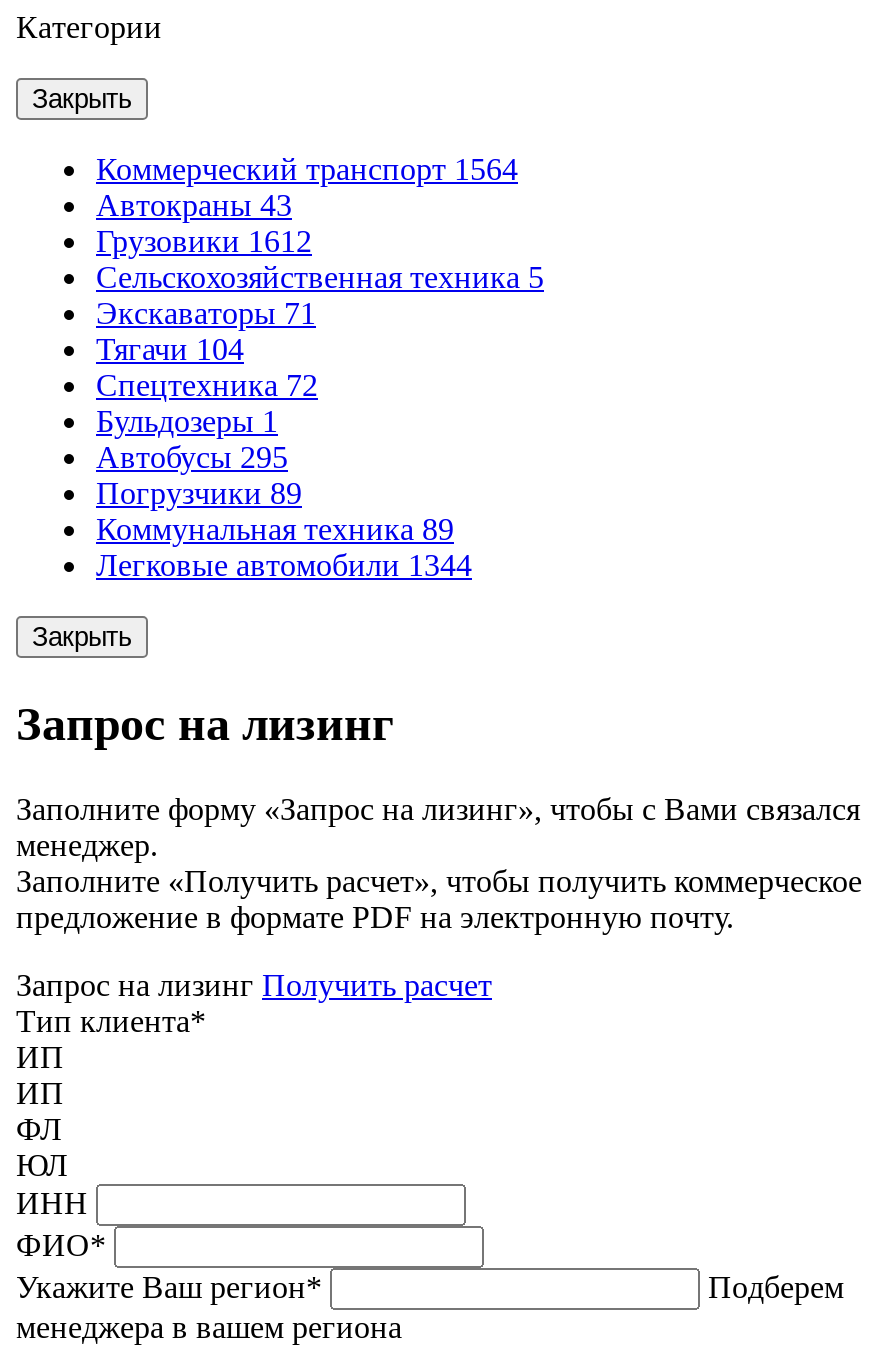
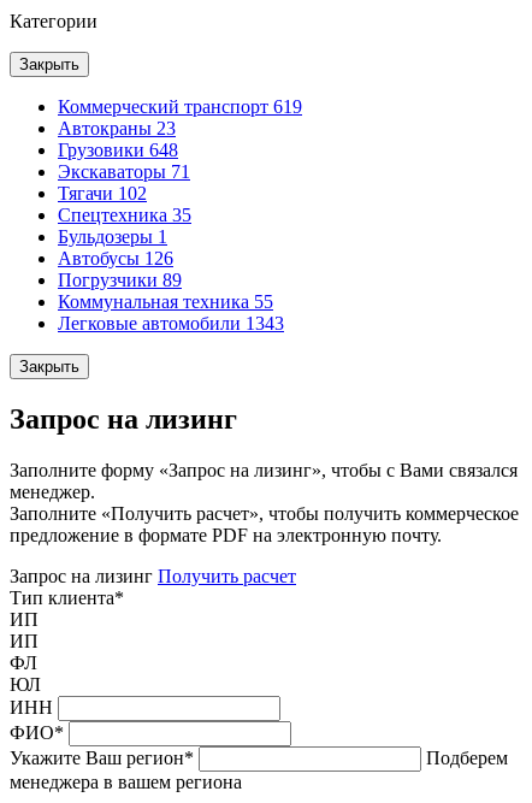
- Коммерческий транспорт 1564
- Автокраны 43
- Грузовики 1612
- Сельскохозяйственная техника 5
+ Коммерческий транспорт 619
+ Автокраны 23
+ Грузовики 648

- Тягачи 104
+ Тягачи 102

- Спецтехника 72
+ Спецтехника 35

- Автобусы 295
+ Автобусы 126

- Коммунальная техника 89
+ Коммунальная техника 55

- Легковые автомобили 1344
+ Легковые автомобили 1343
